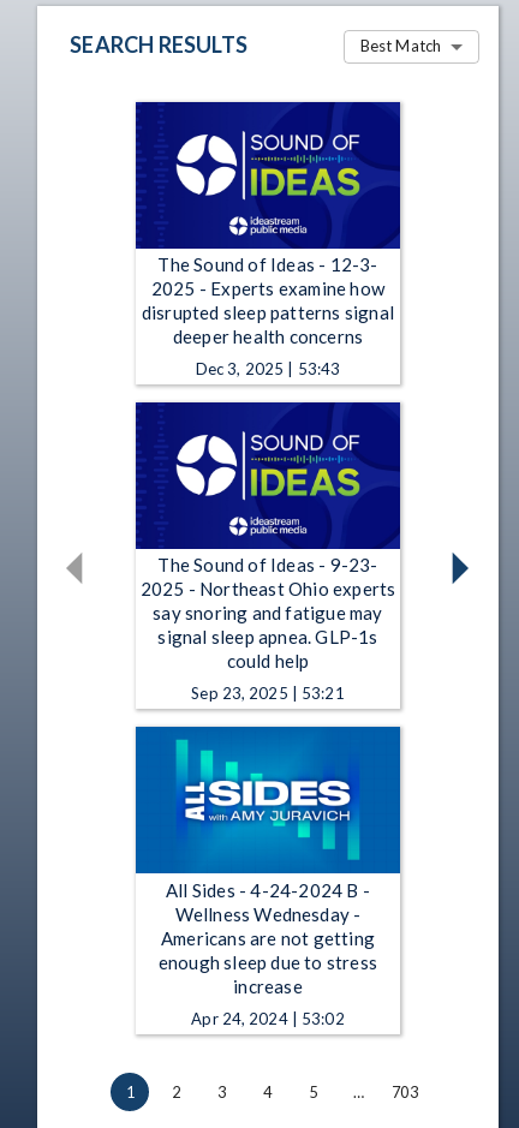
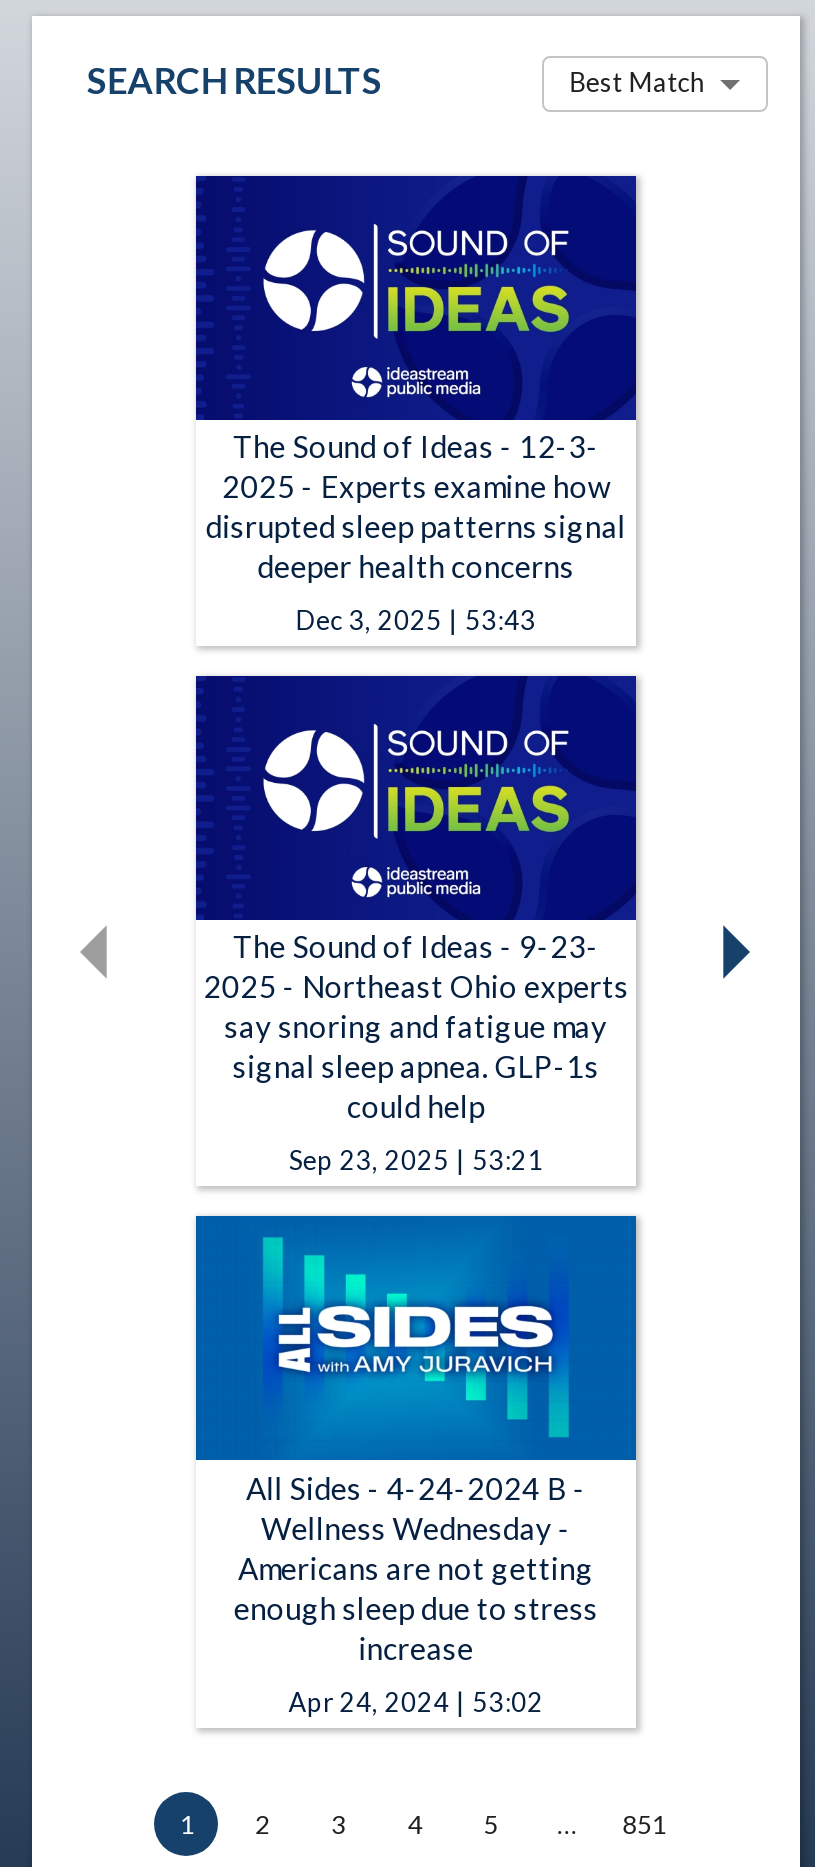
- 703
+ 851
